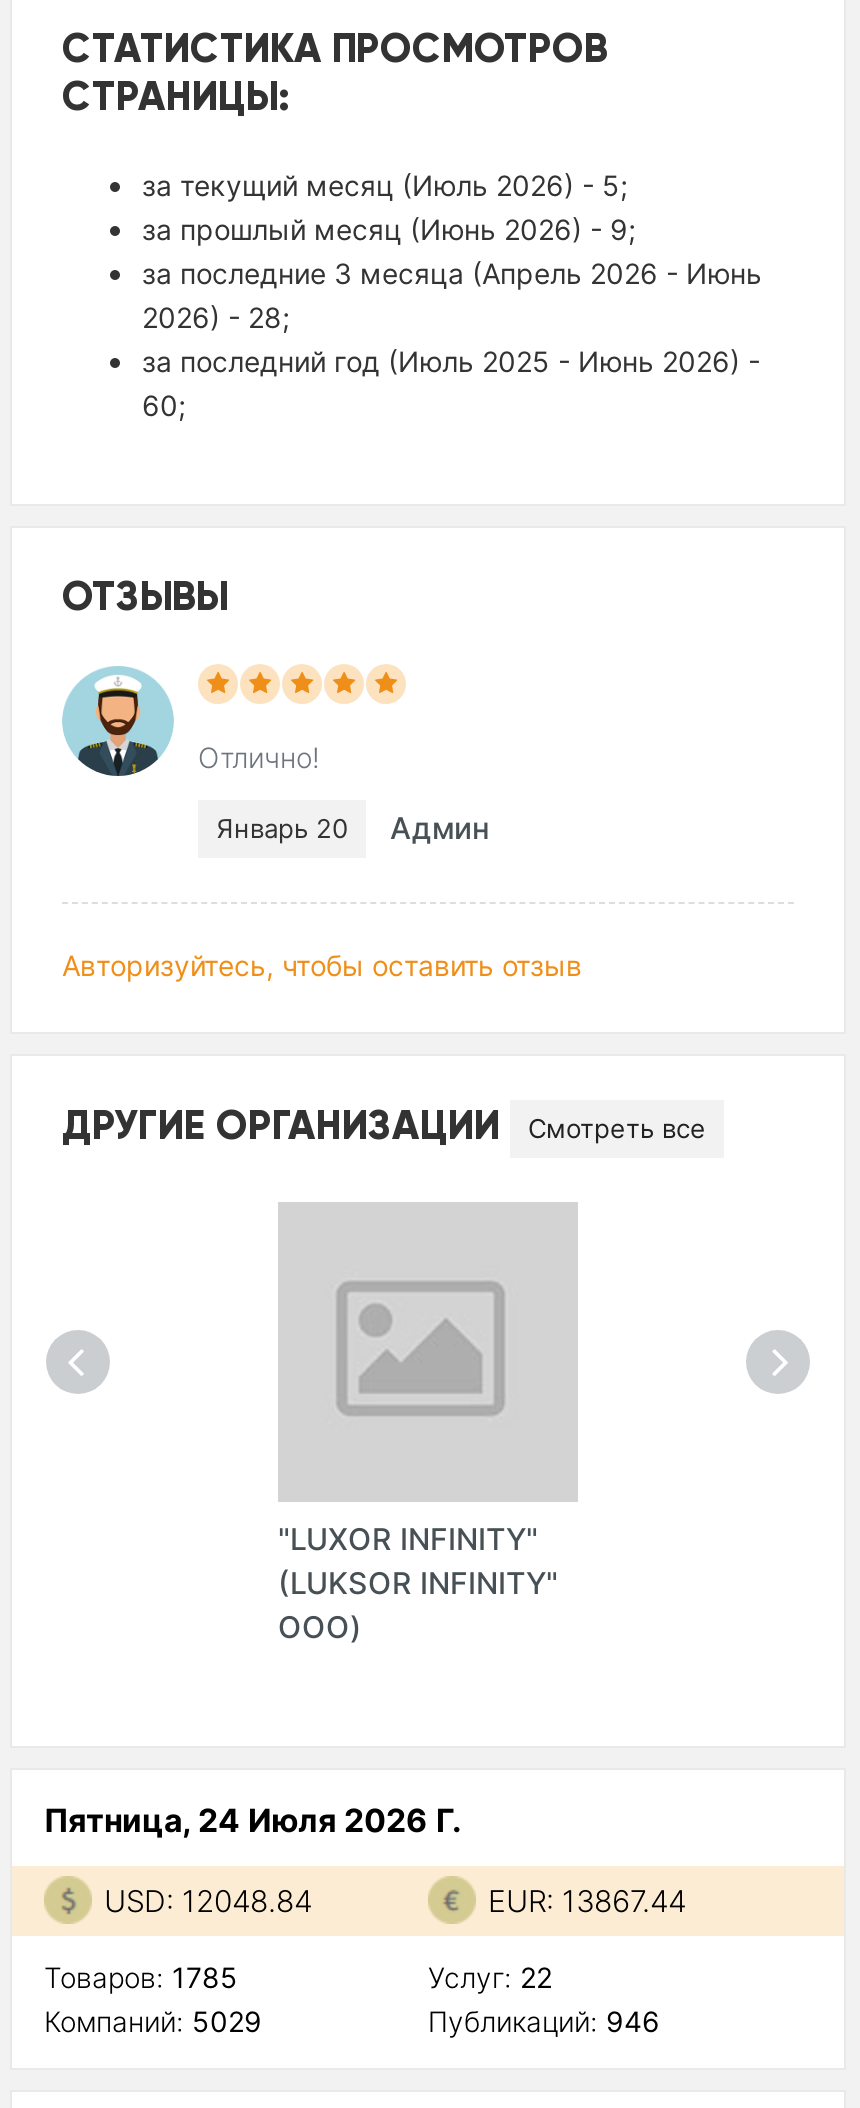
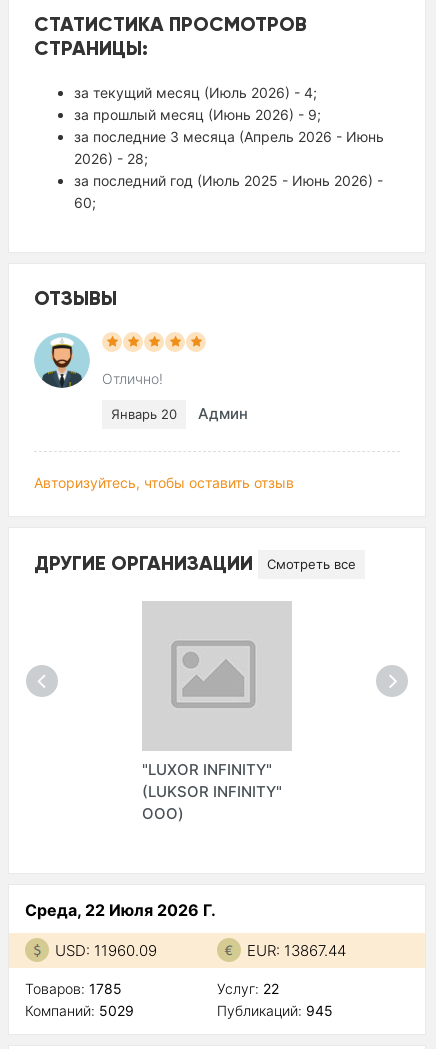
- за текущий месяц (Июль 2026) - 5;
+ за текущий месяц (Июль 2026) - 4;

- Пятница, 24 Июля 2026 Г.
+ Среда, 22 Июля 2026 Г.

- USD: 12048.84
+ USD: 11960.09

- Публикаций: 946
+ Публикаций: 945
